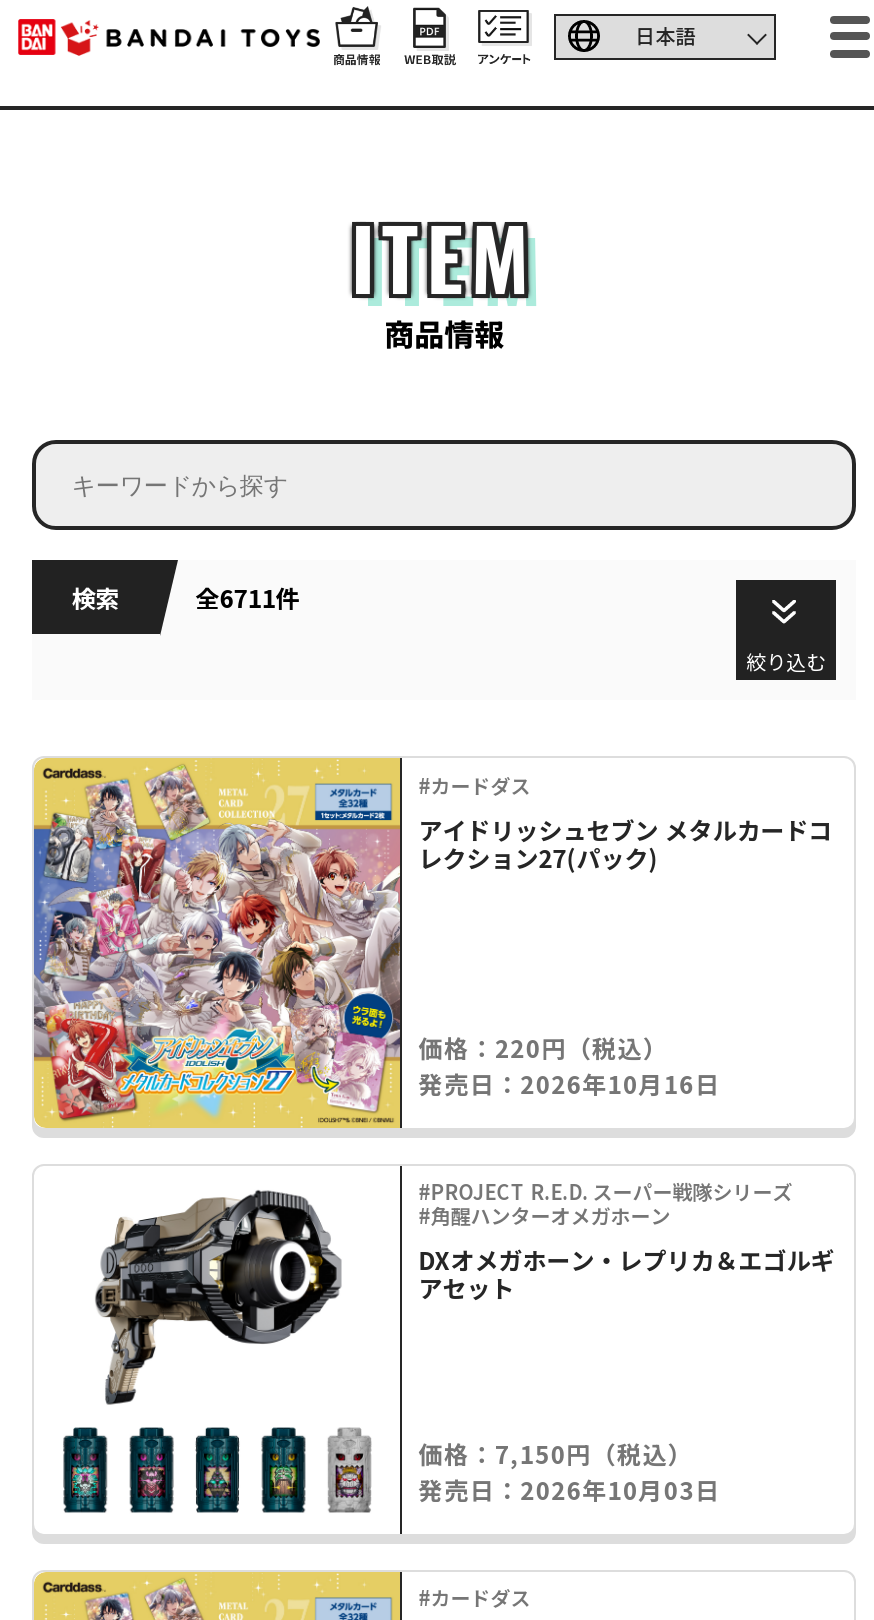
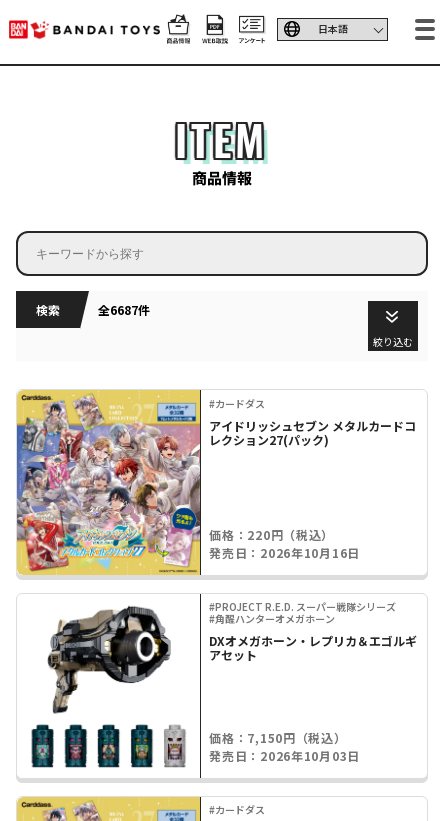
- 全6711件
+ 全6687件
